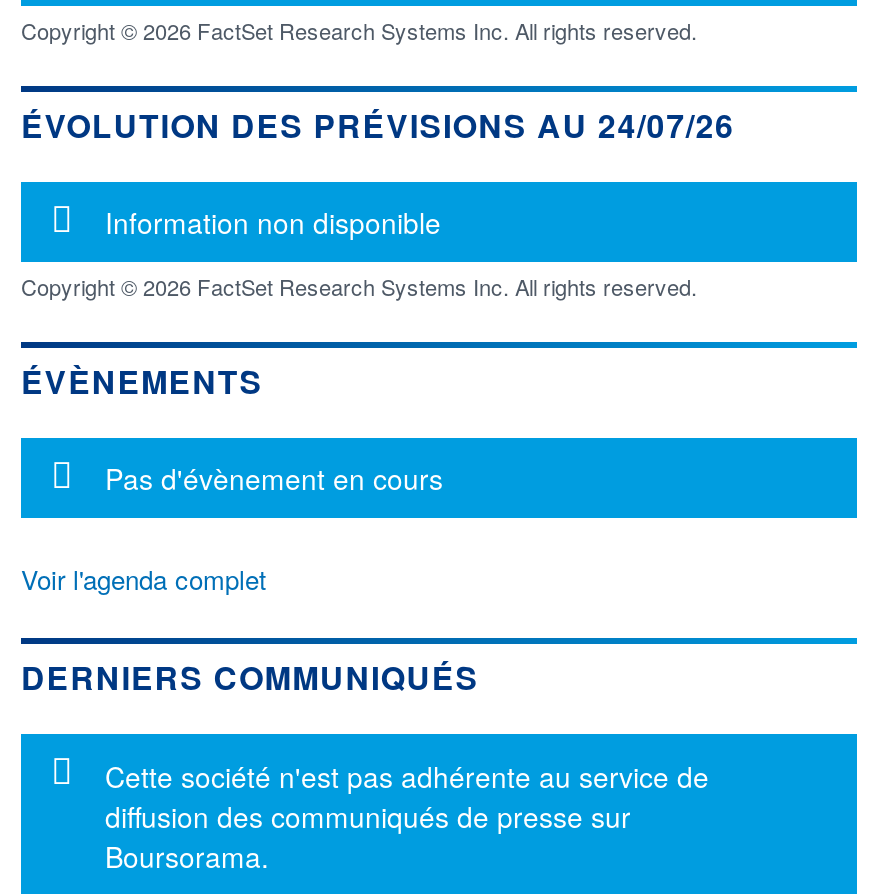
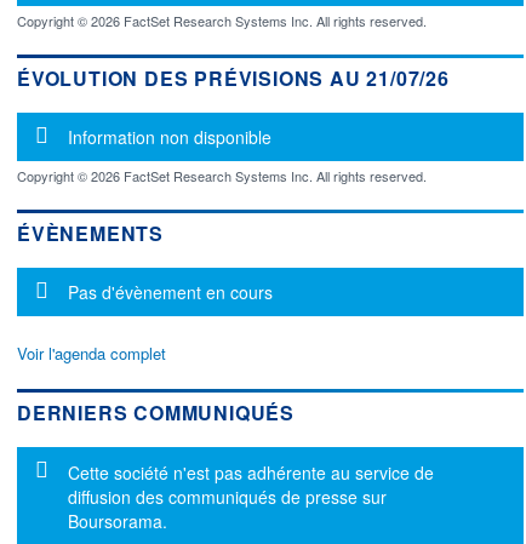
- ÉVOLUTION DES PRÉVISIONS AU 24/07/26
+ ÉVOLUTION DES PRÉVISIONS AU 21/07/26
